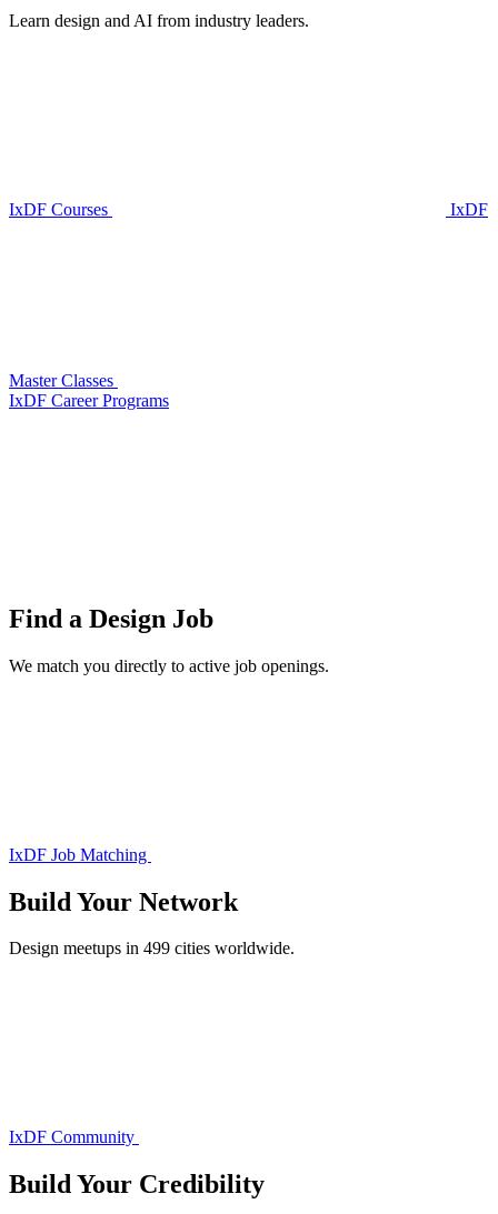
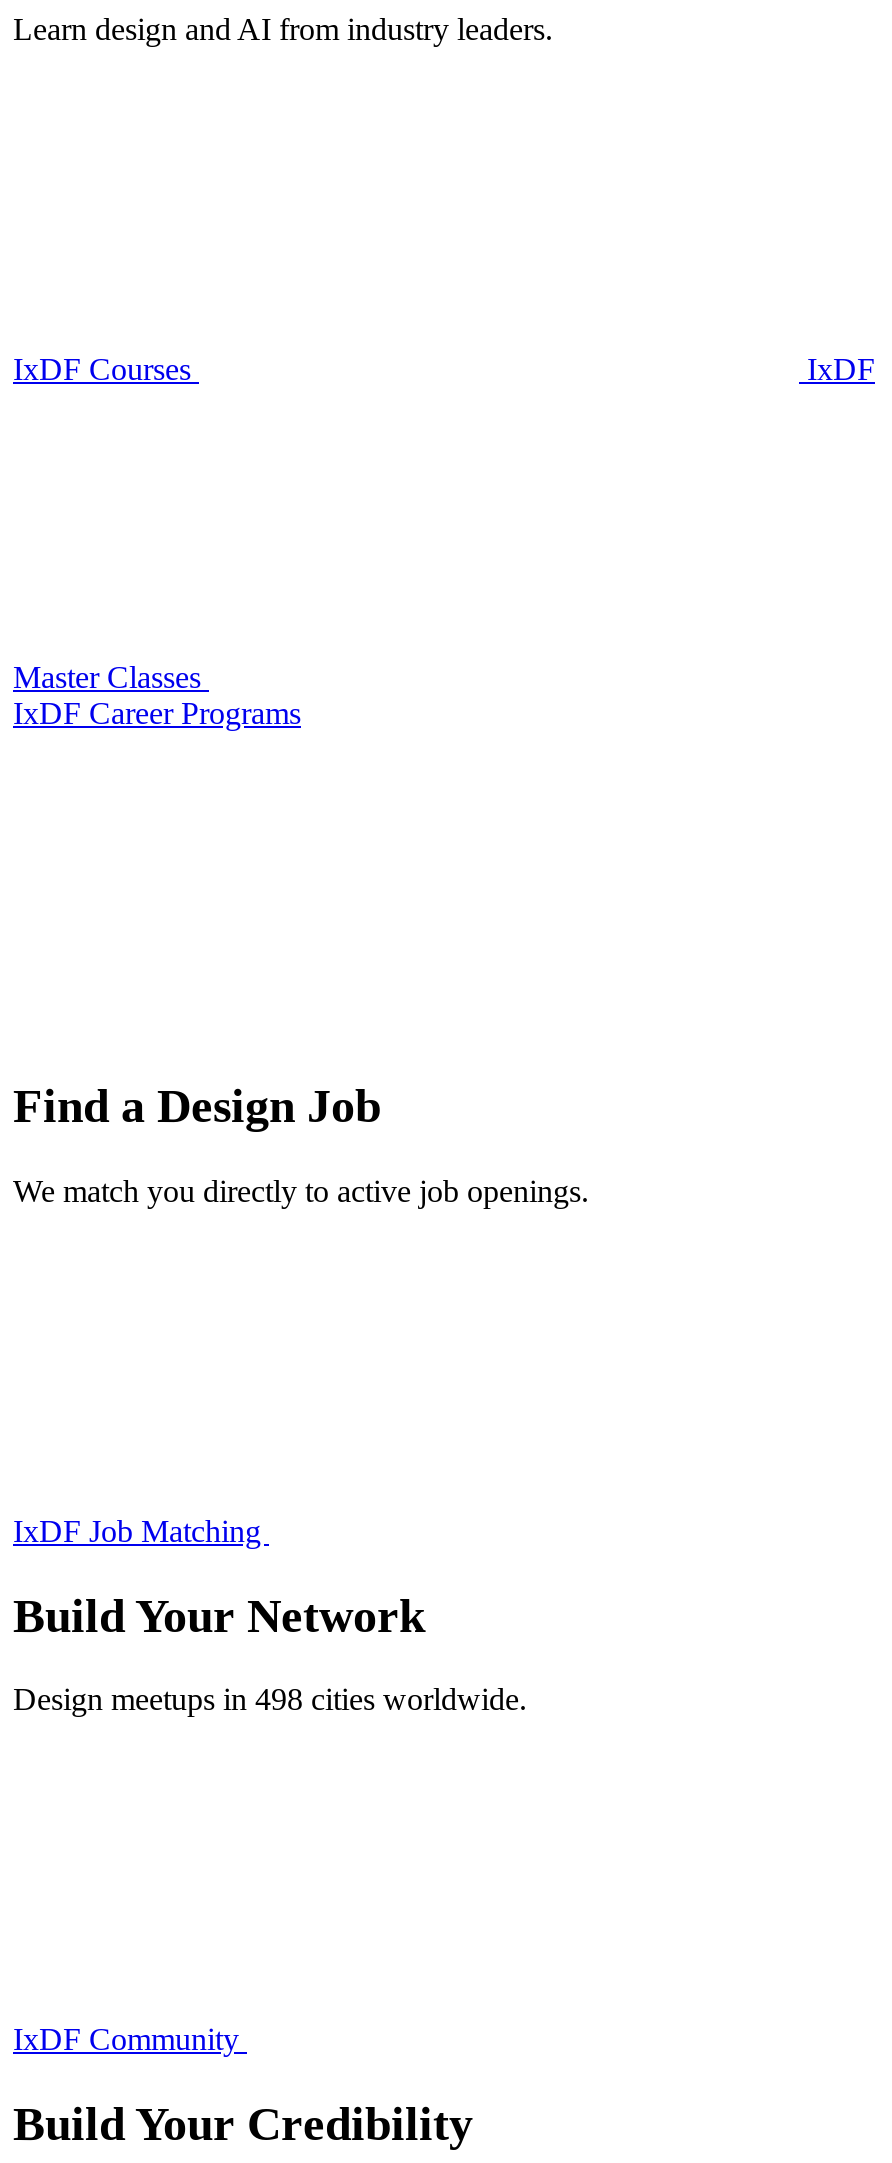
- Design meetups in 499 cities worldwide.
+ Design meetups in 498 cities worldwide.
